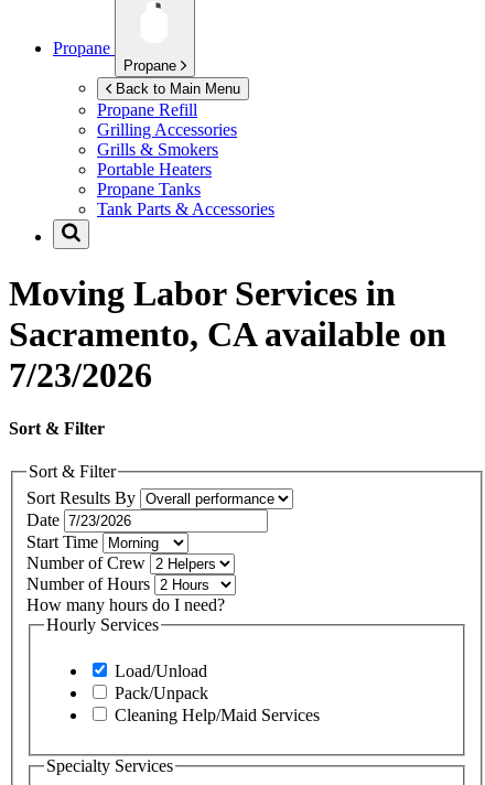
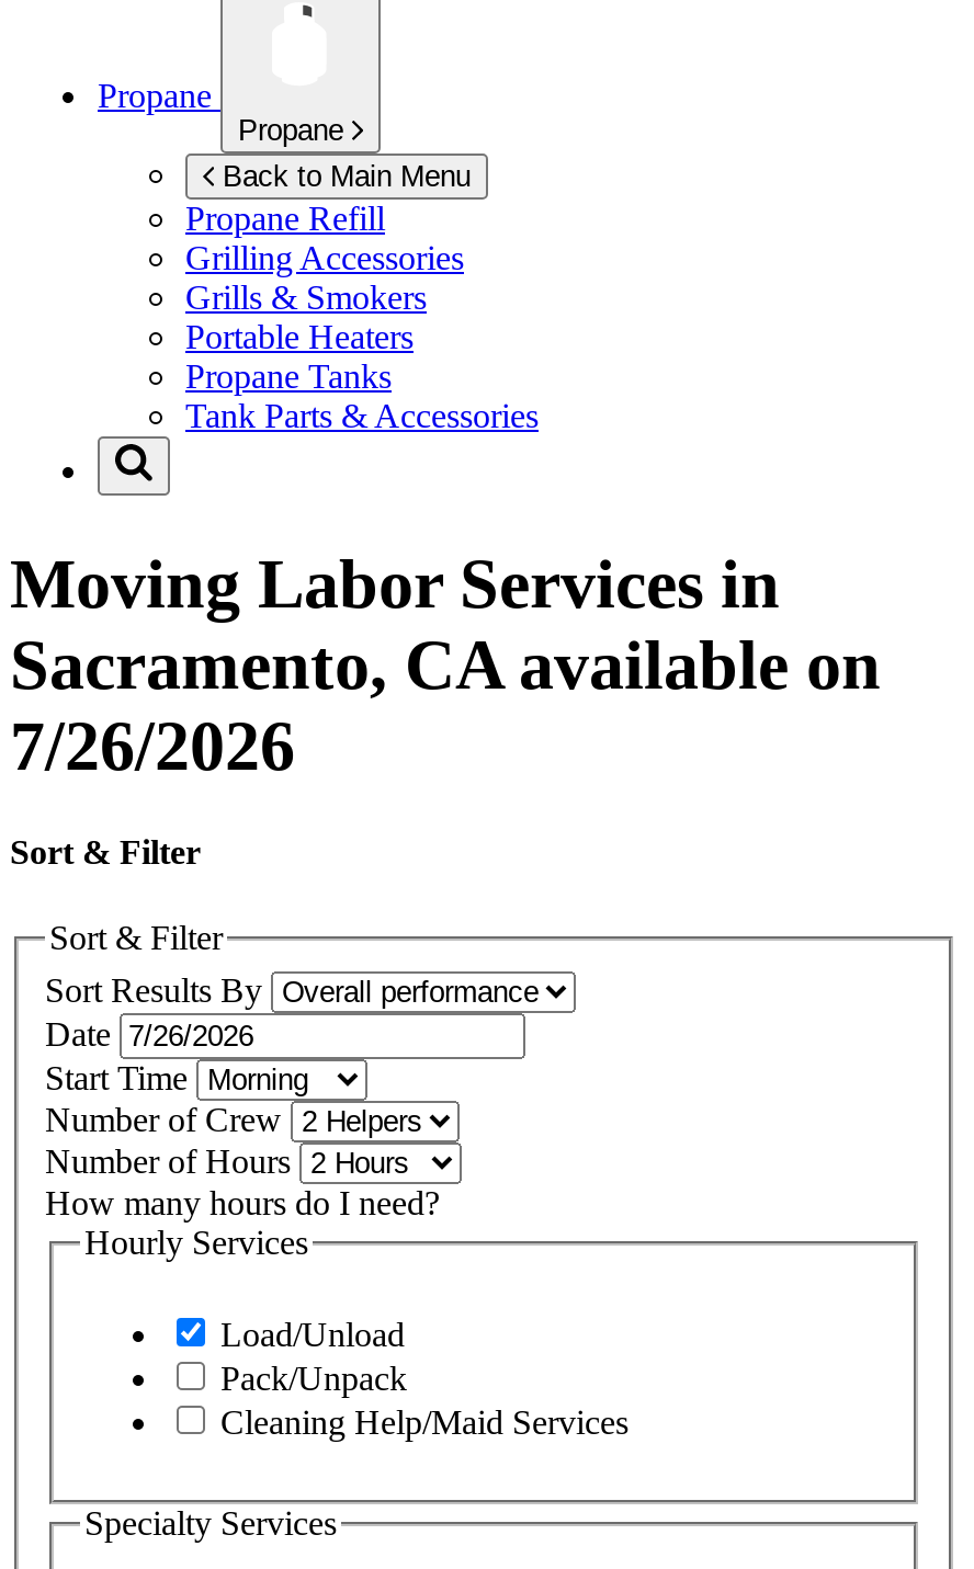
- 7/23/2026
+ 7/26/2026
